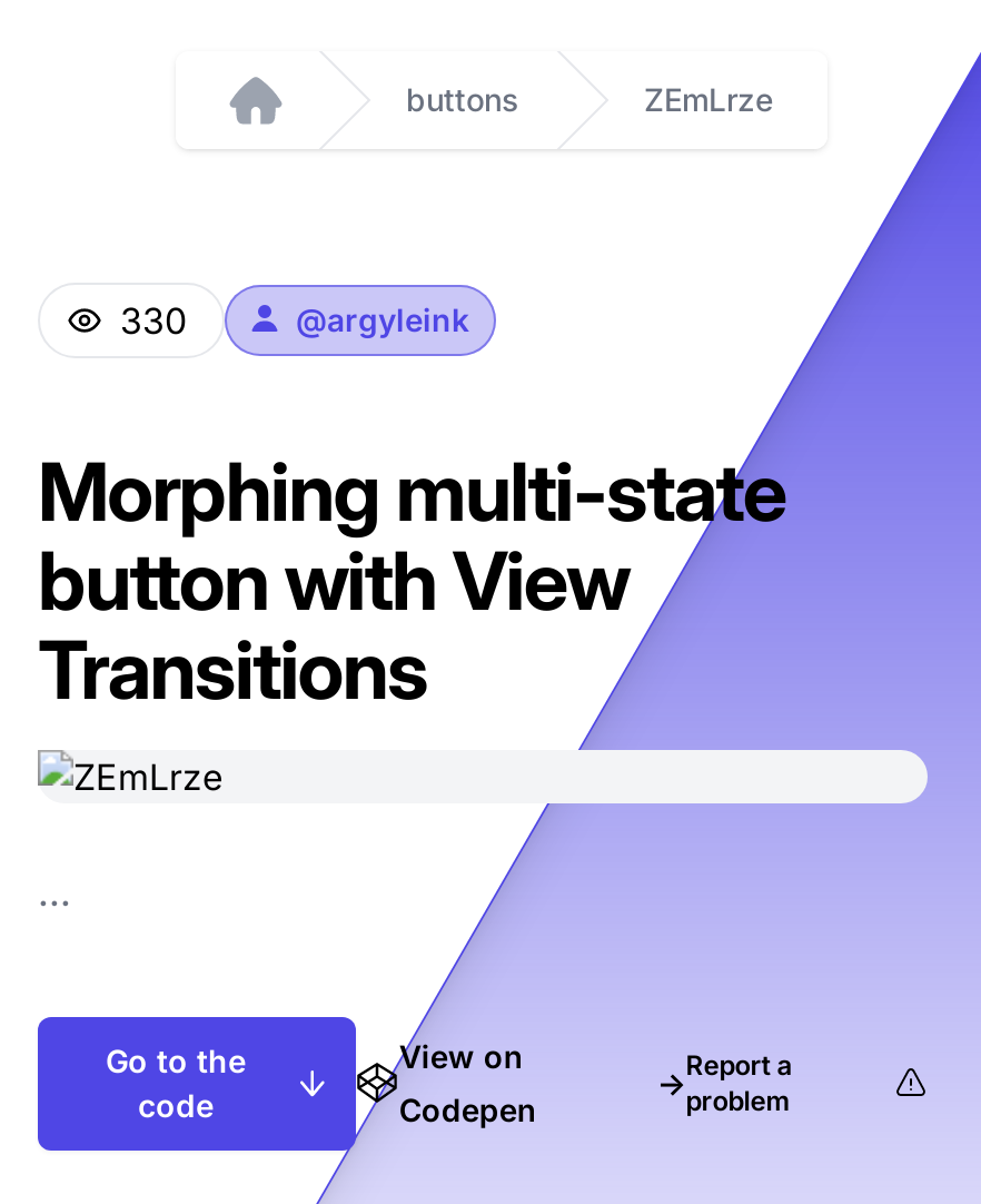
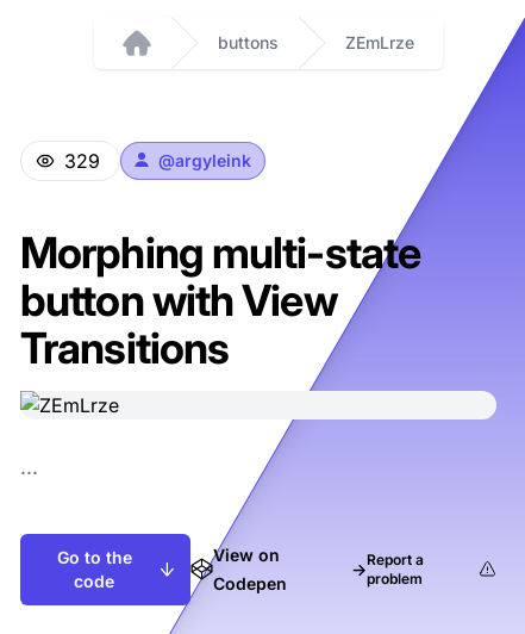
- 330
+ 329
